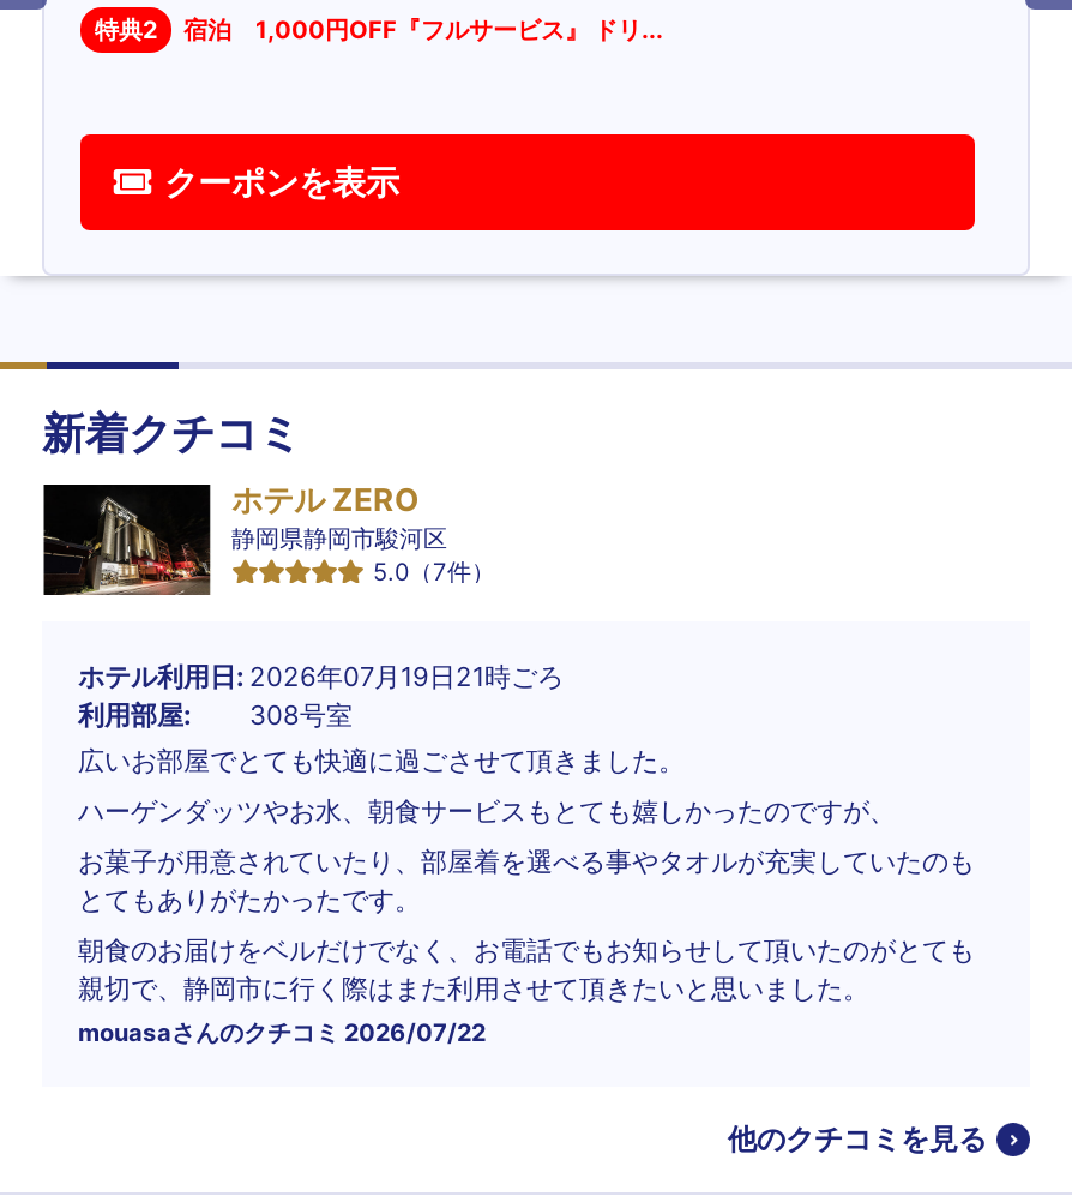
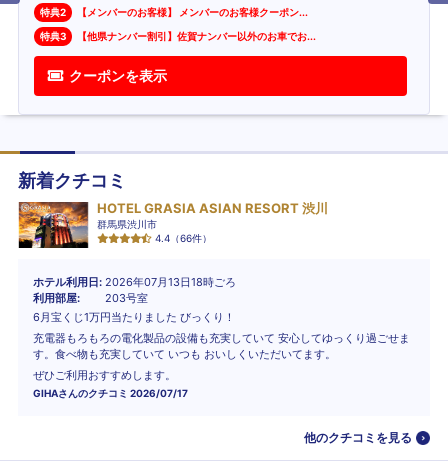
- 宿泊 1,000円OFF『フルサービス』 ドリ...
+ 【メンバーのお客様】 メンバーのお客様クーポン...
+ 特典3
+ 【他県ナンバー割引】佐賀ナンバー以外のお車でお...

- [image]
- ホテル ZERO
- 静岡県静岡市駿河区
- 5.0（7件）
+ [image]
+ HOTEL GRASIA ASIAN RESORT 渋川
+ 群馬県渋川市
+ 4.4（66件）

- ホテル利用日 2026年07月19日21時ごろ
+ ホテル利用日 2026年07月13日18時ごろ

- 308号室
- 広いお部屋でとても快適に過ごさせて頂きました。
- ハーゲンダッツやお水、朝食サービスもとても嬉しかったのですが、
- お菓子が用意されていたり、部屋着を選べる事やタオルが充実していたのも
- とてもありがたかったです。
- 朝食のお届けをベルだけでなく、お電話でもお知らせして頂いたのがとても
- 親切で、静岡市に行く際はまた利用させて頂きたいと思いました。
- mouasaさんのクチコミ2026/07/22
+ 203号室
+ 6月宝くじ1万円当たりました びっくり！
+ 充電器もろもろの電化製品の設備も充実していて 安心してゆっくり過ごせま
+ す。食べ物も充実していて いつも おいしくいただいてます。
+ ぜひご利用おすすめします。
+ GIHAさんのクチコミ2026/07/17
